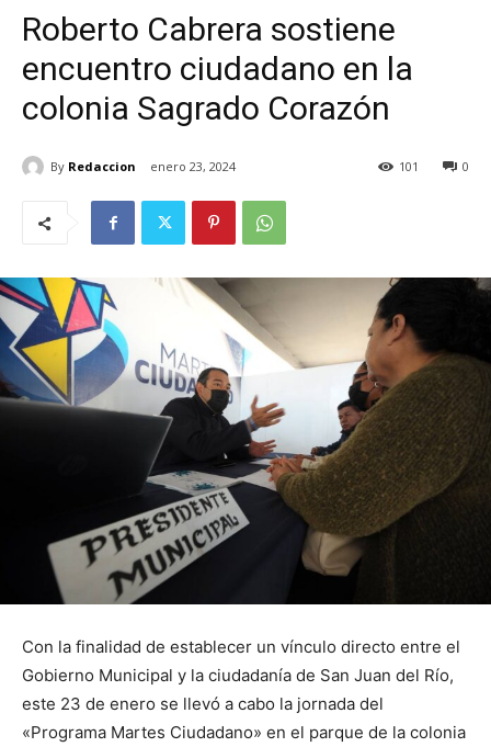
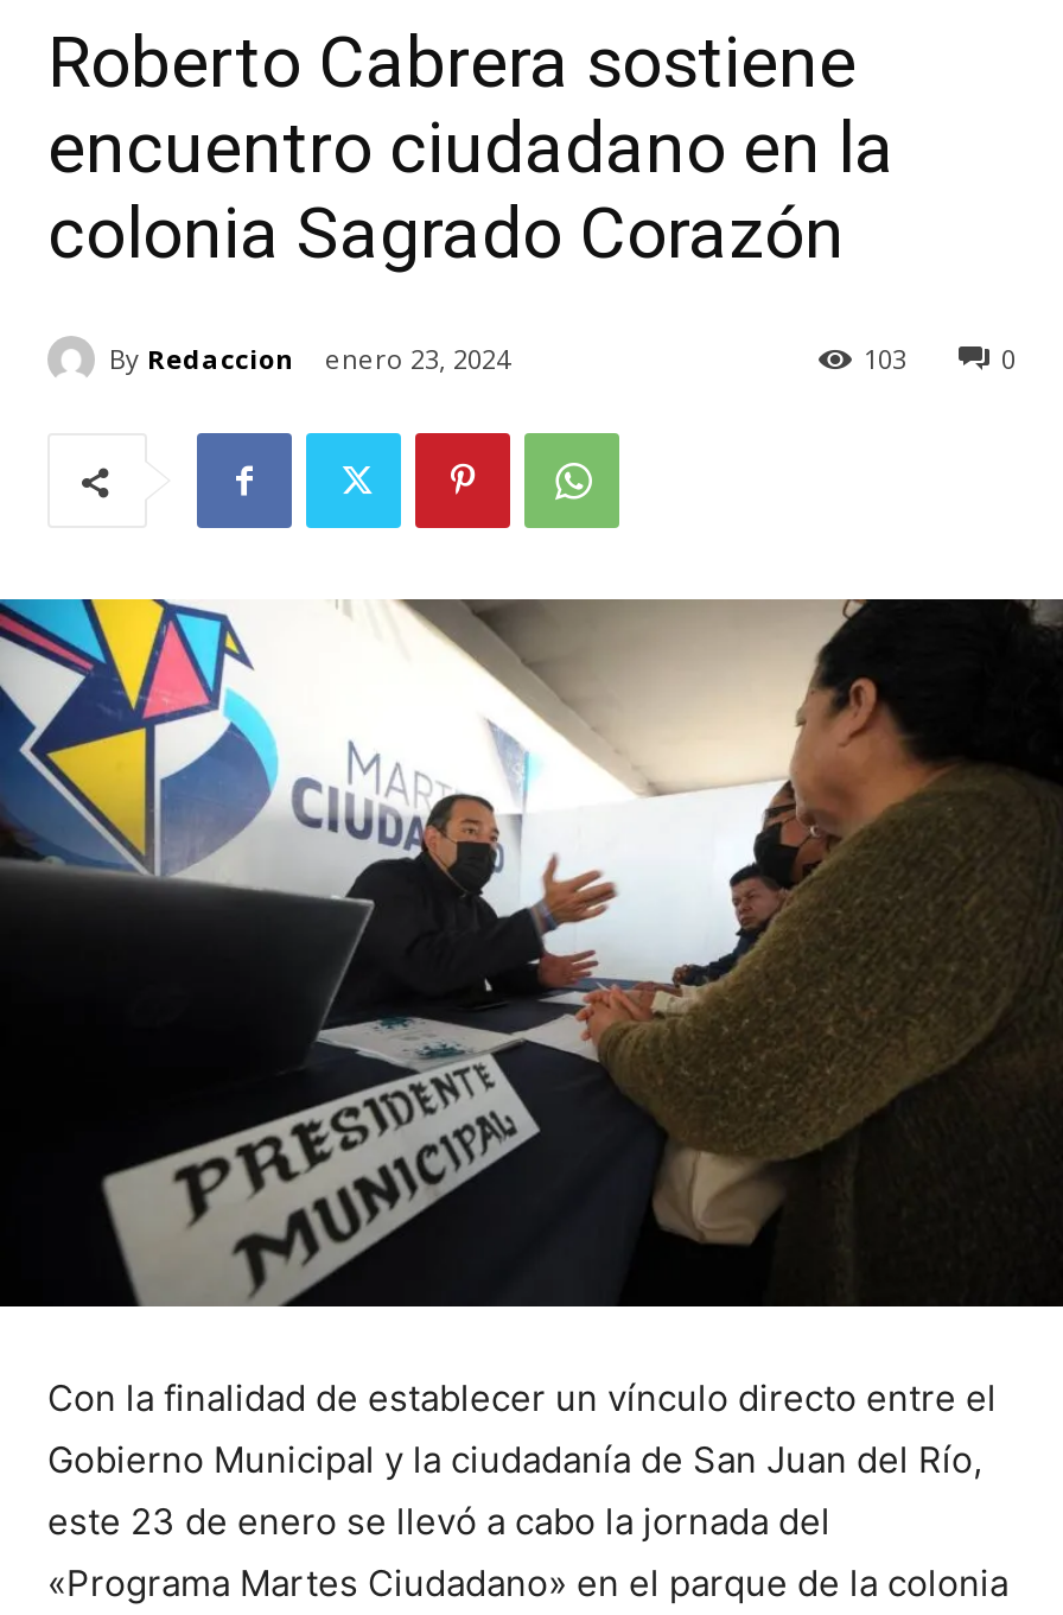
- 101
+ 103
